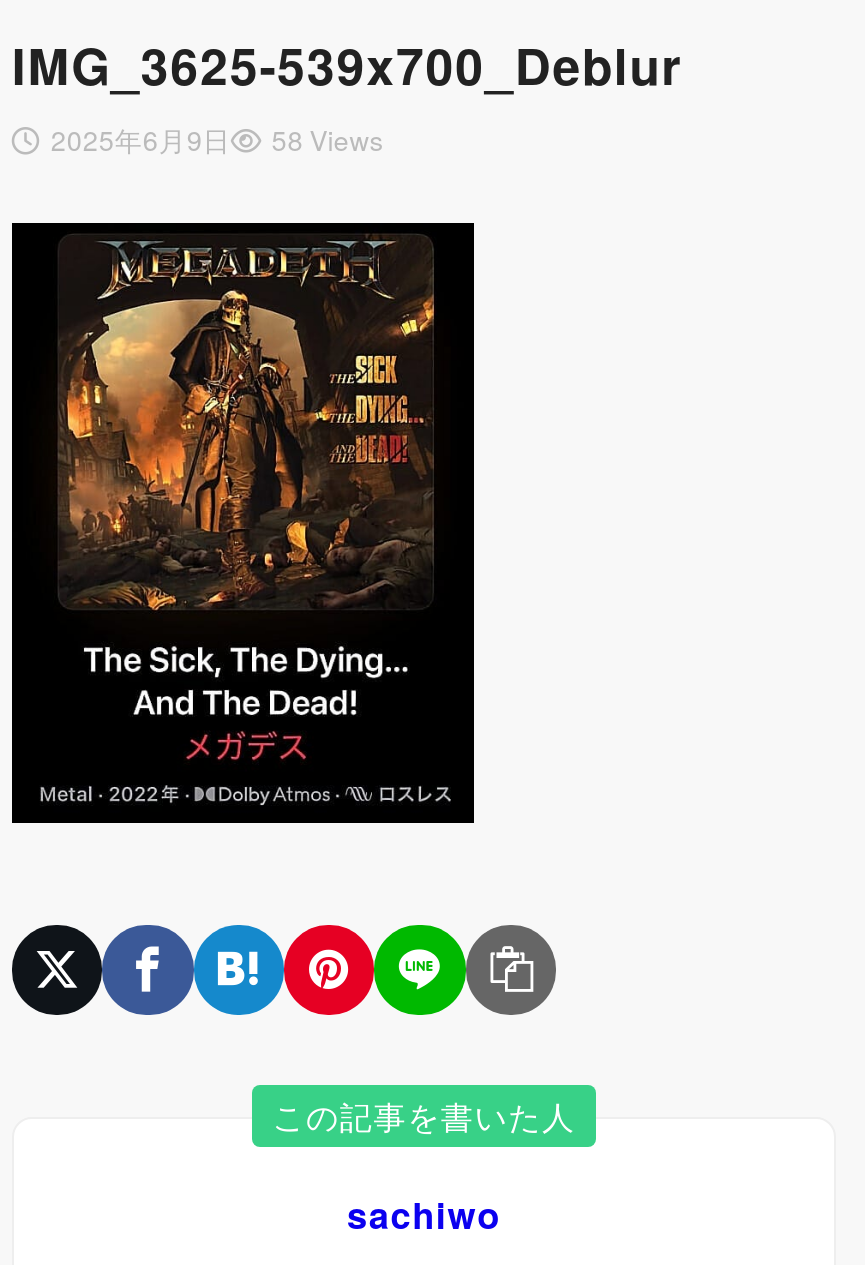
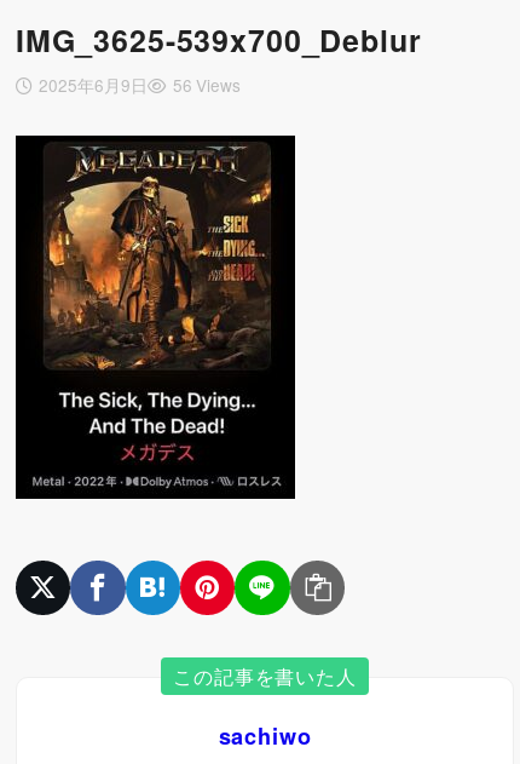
- 2025年6月9日 58 Views
+ 2025年6月9日 56 Views
